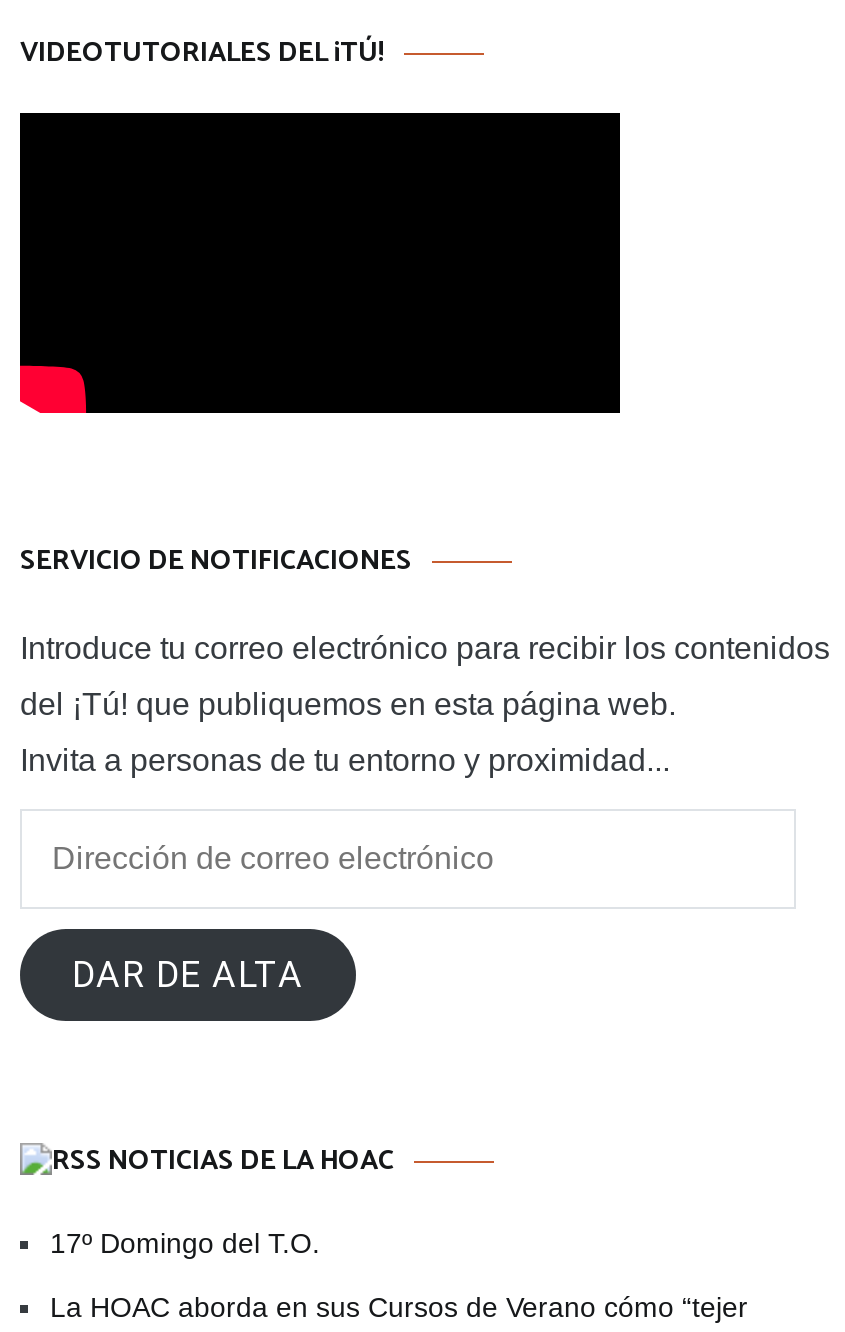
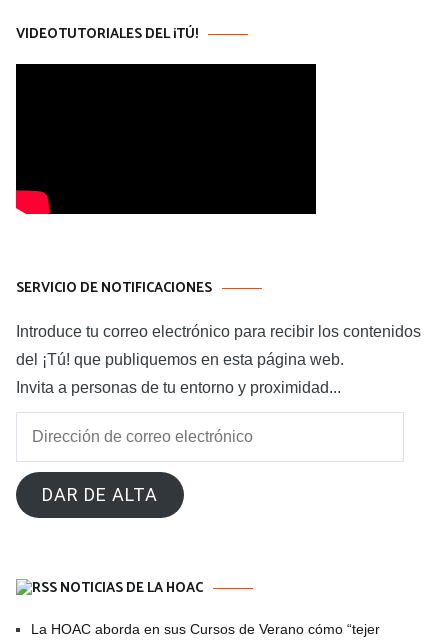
- 17º Domingo del T.O.
